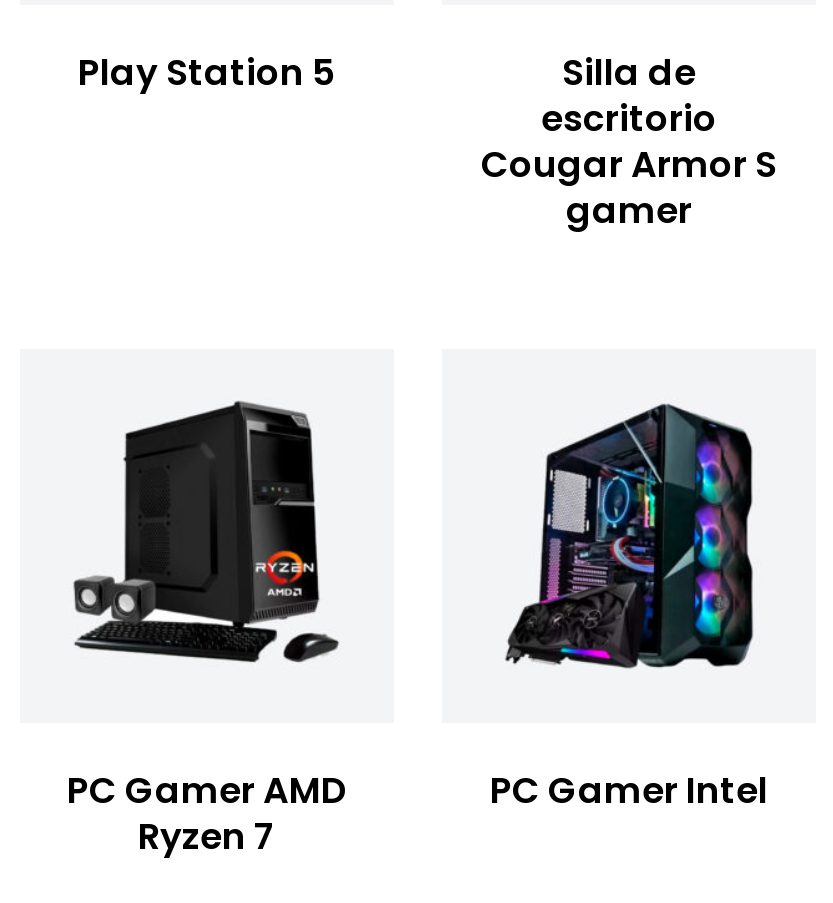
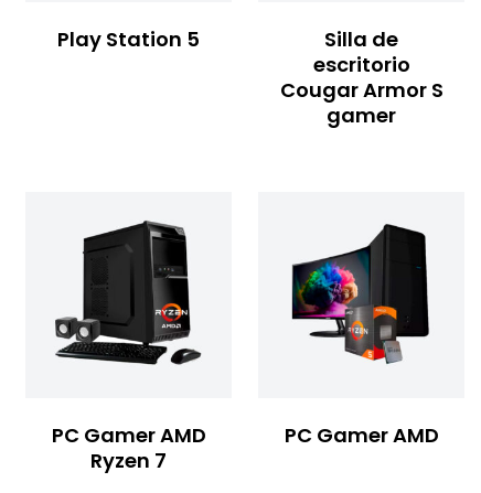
- [image]
+ [image]

- PC Gamer Intel
+ PC Gamer AMD
